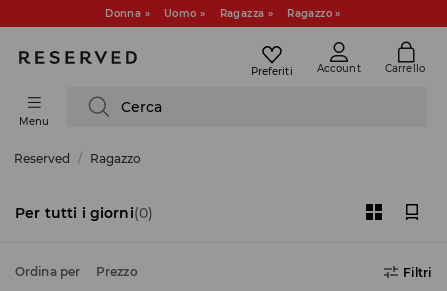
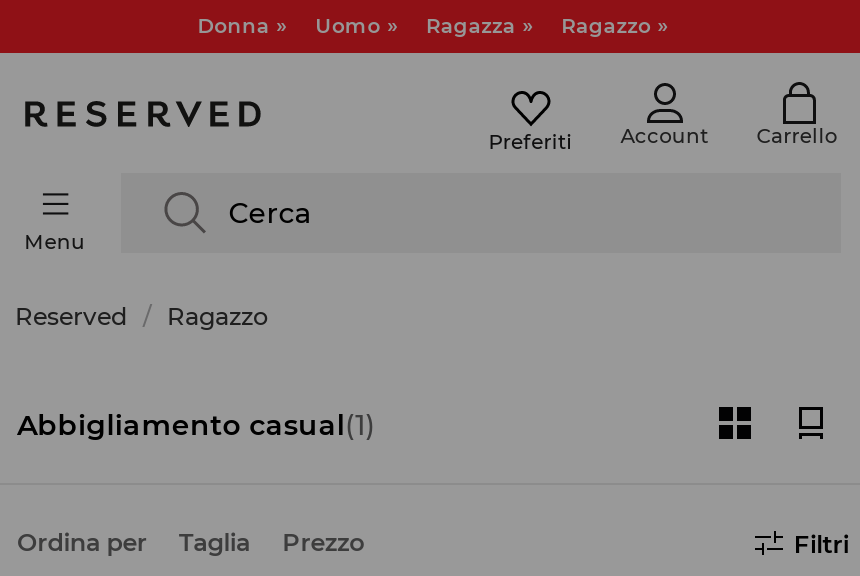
- Per tutti i giorni(0)
+ Abbigliamento casual(1)

+ Taglia
